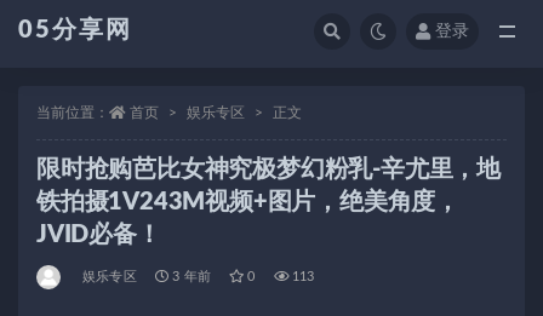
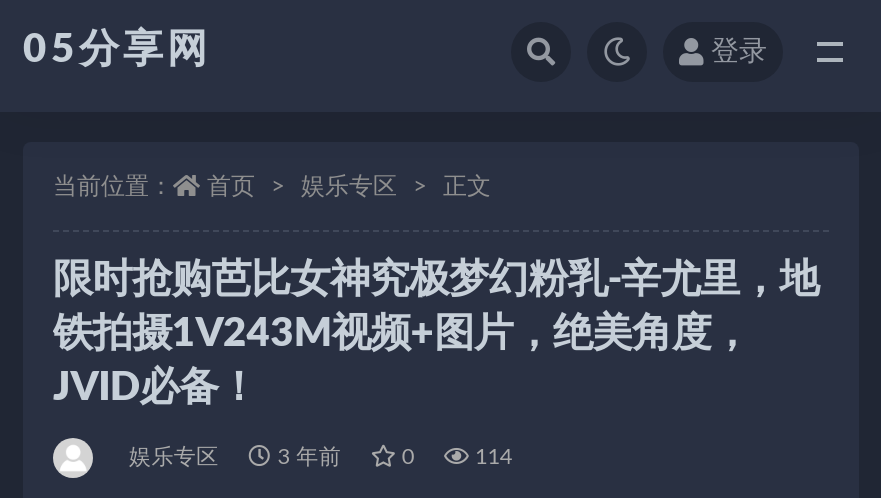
- 113
+ 114
